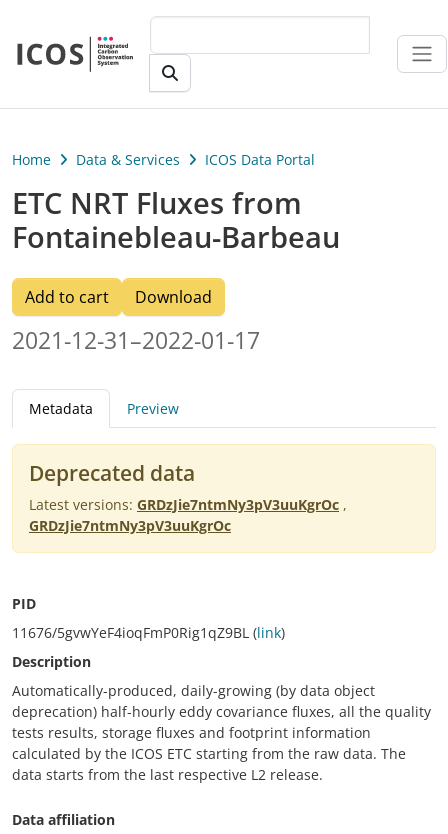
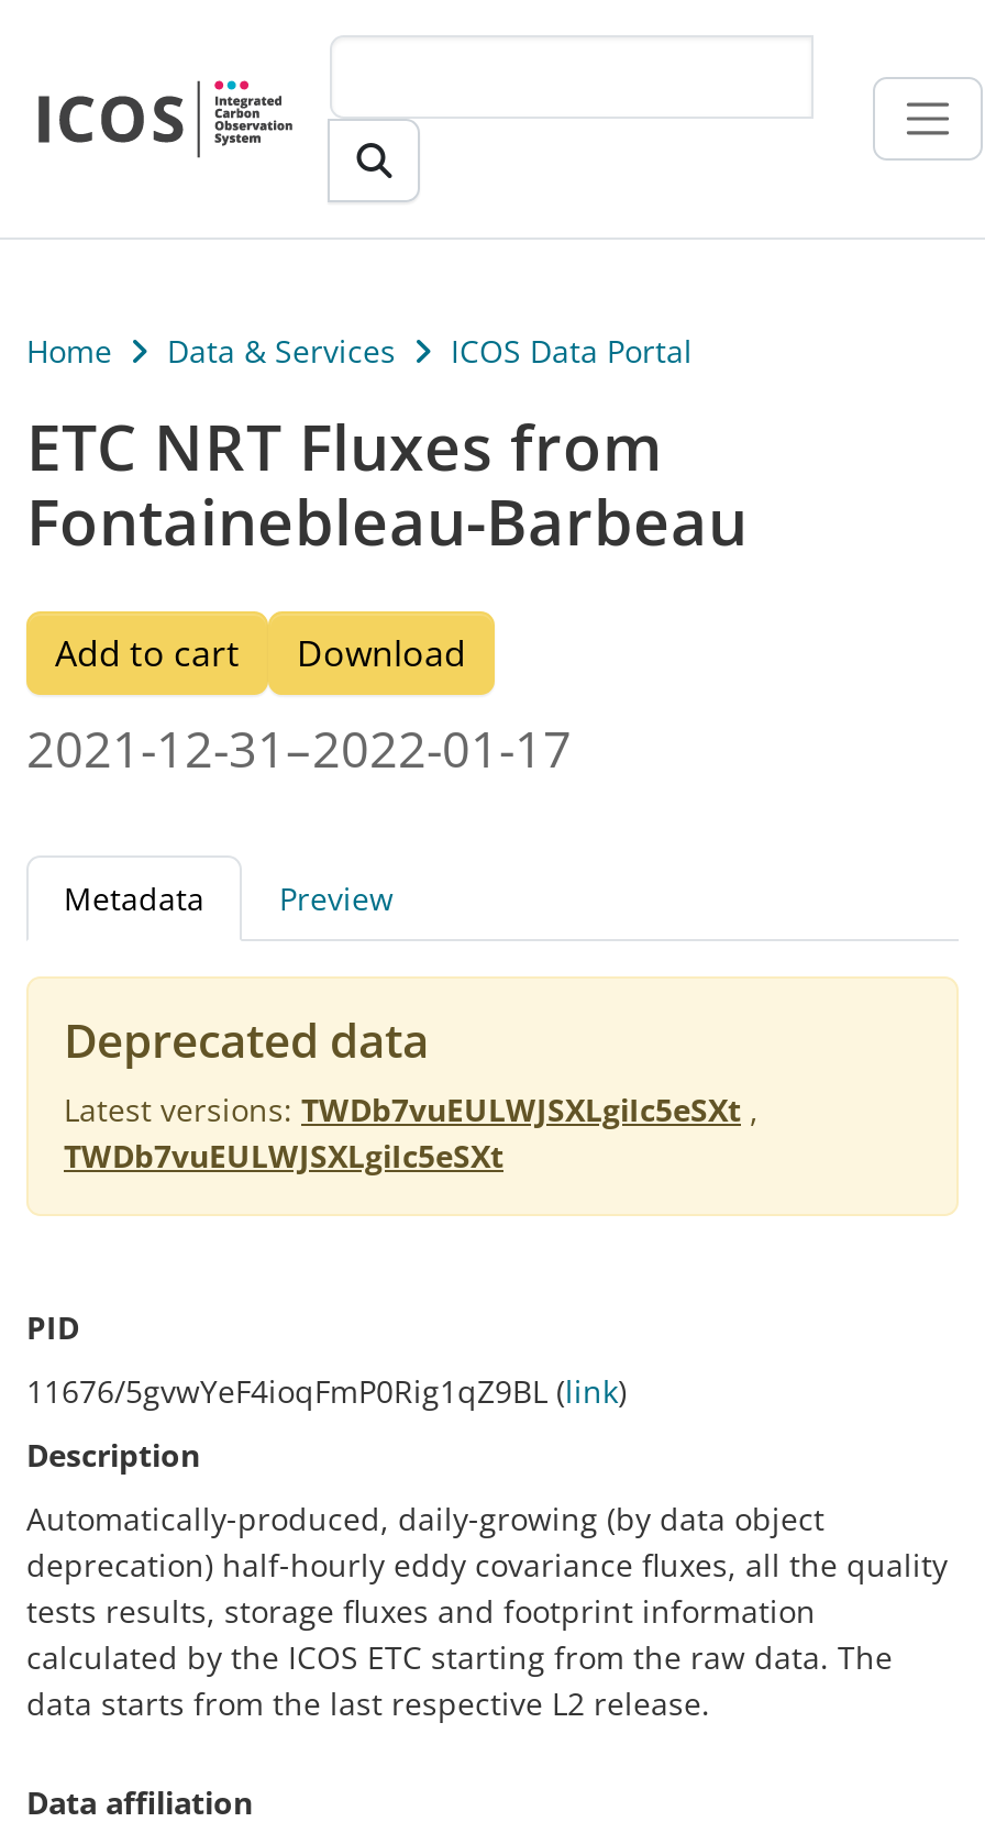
- Latest versions: GRDzJie7ntmNy3pV3uuKgrOc,
- GRDzJie7ntmNy3pV3uuKgrOc
+ Latest versions: TWDb7vuEULWJSXLgiIc5eSXt,
+ TWDb7vuEULWJSXLgiIc5eSXt
